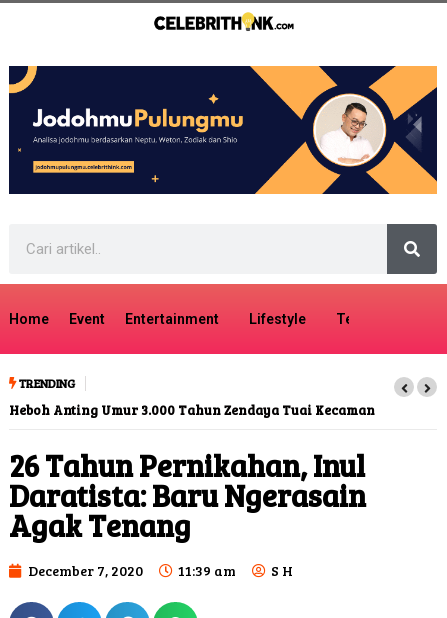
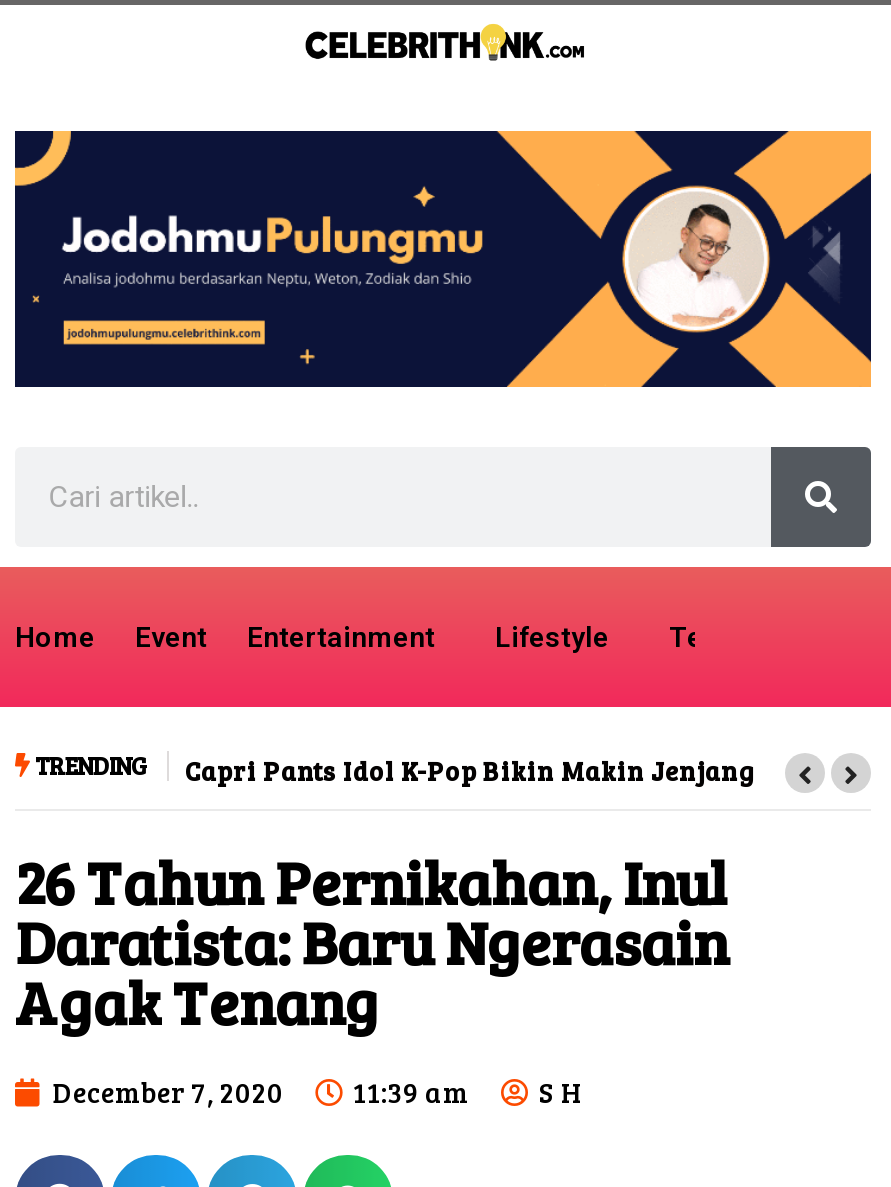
- Heboh Anting Umur 3.000 Tahun Zendaya Tuai Kecaman
+ Capri Pants Idol K-Pop Bikin Makin Jenjang
